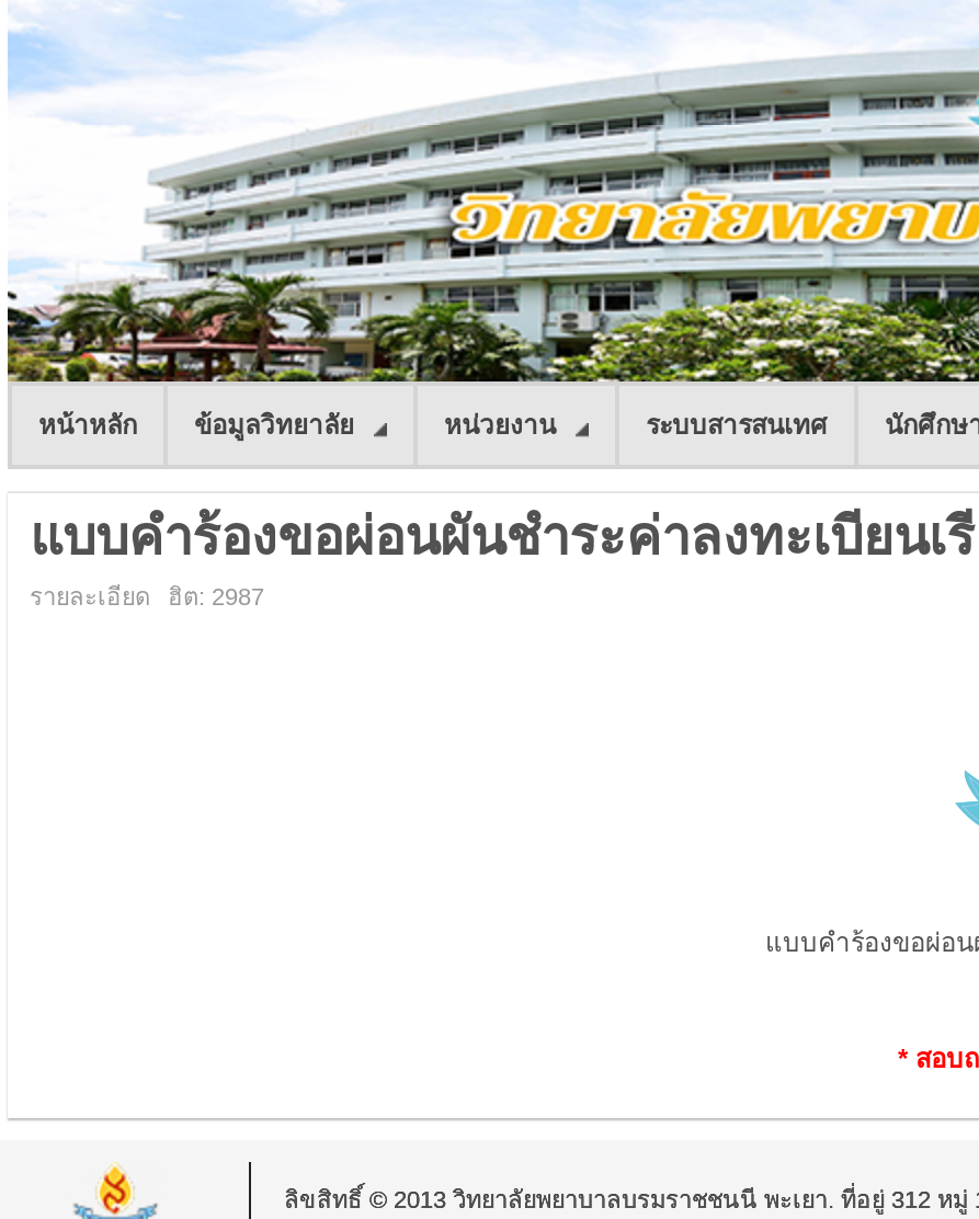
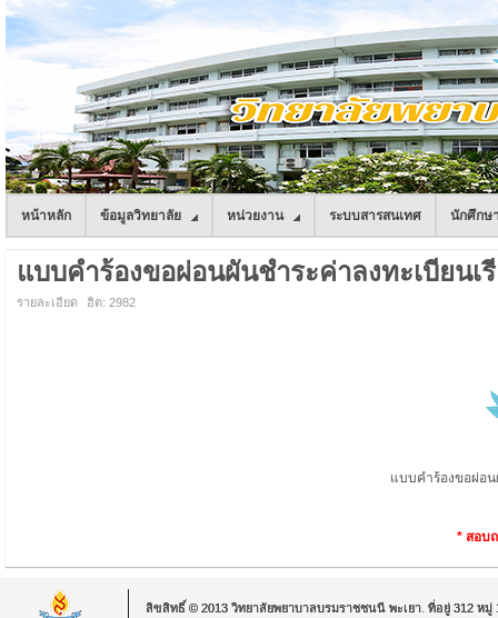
- รายละเอียด ฮิต: 2987
+ รายละเอียด ฮิต: 2982
